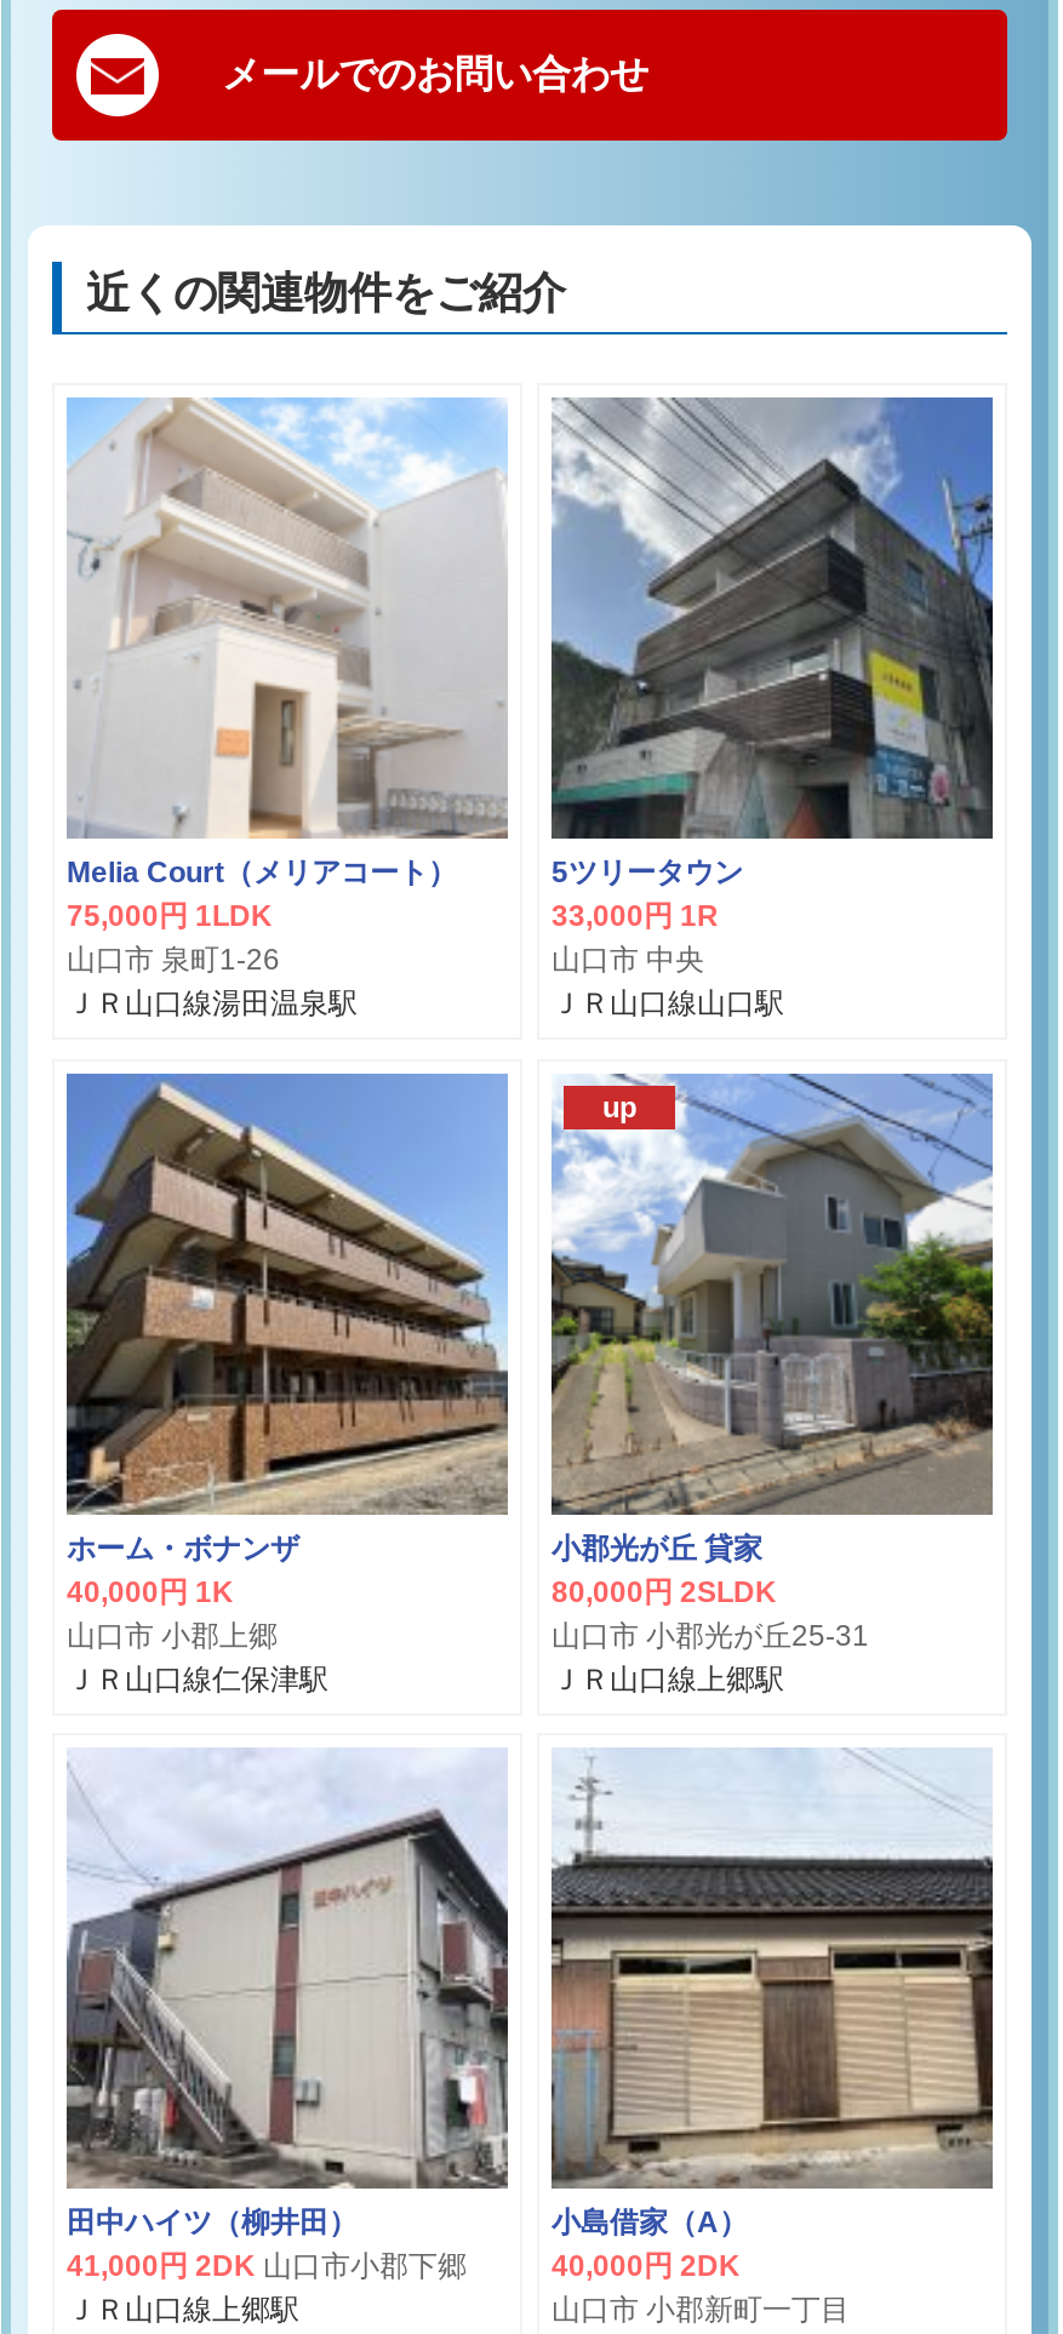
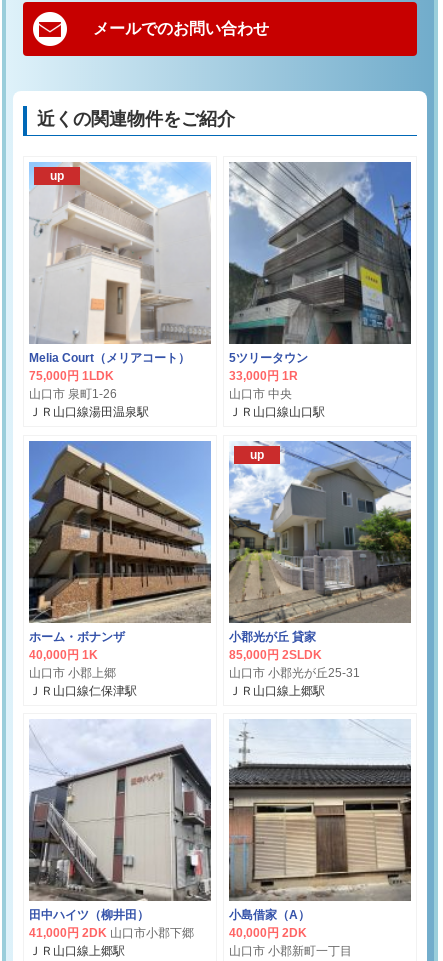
+ up

- 80,000円2SLDK
+ 85,000円2SLDK
